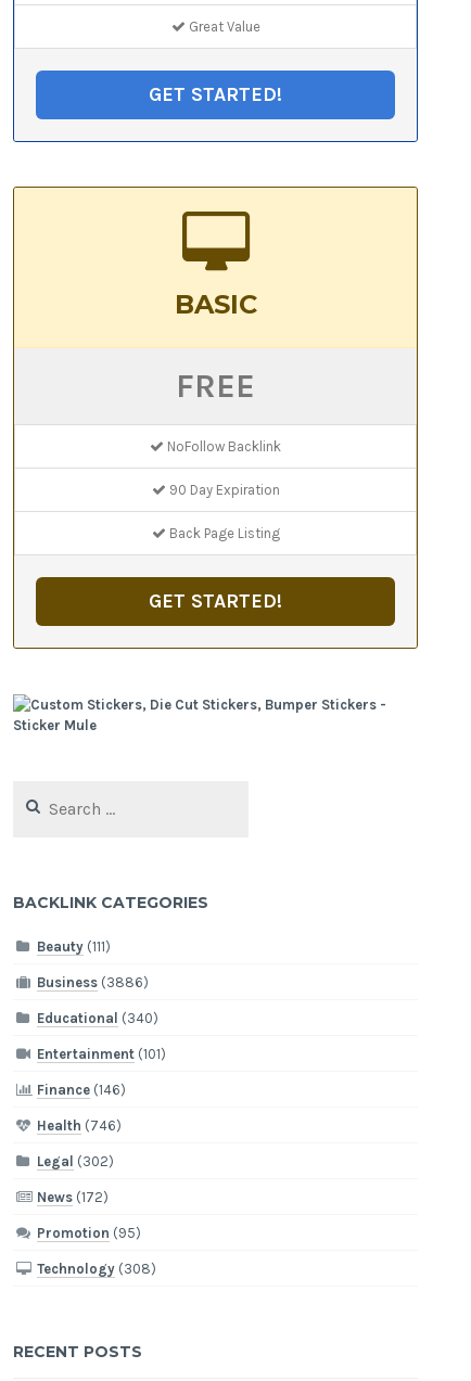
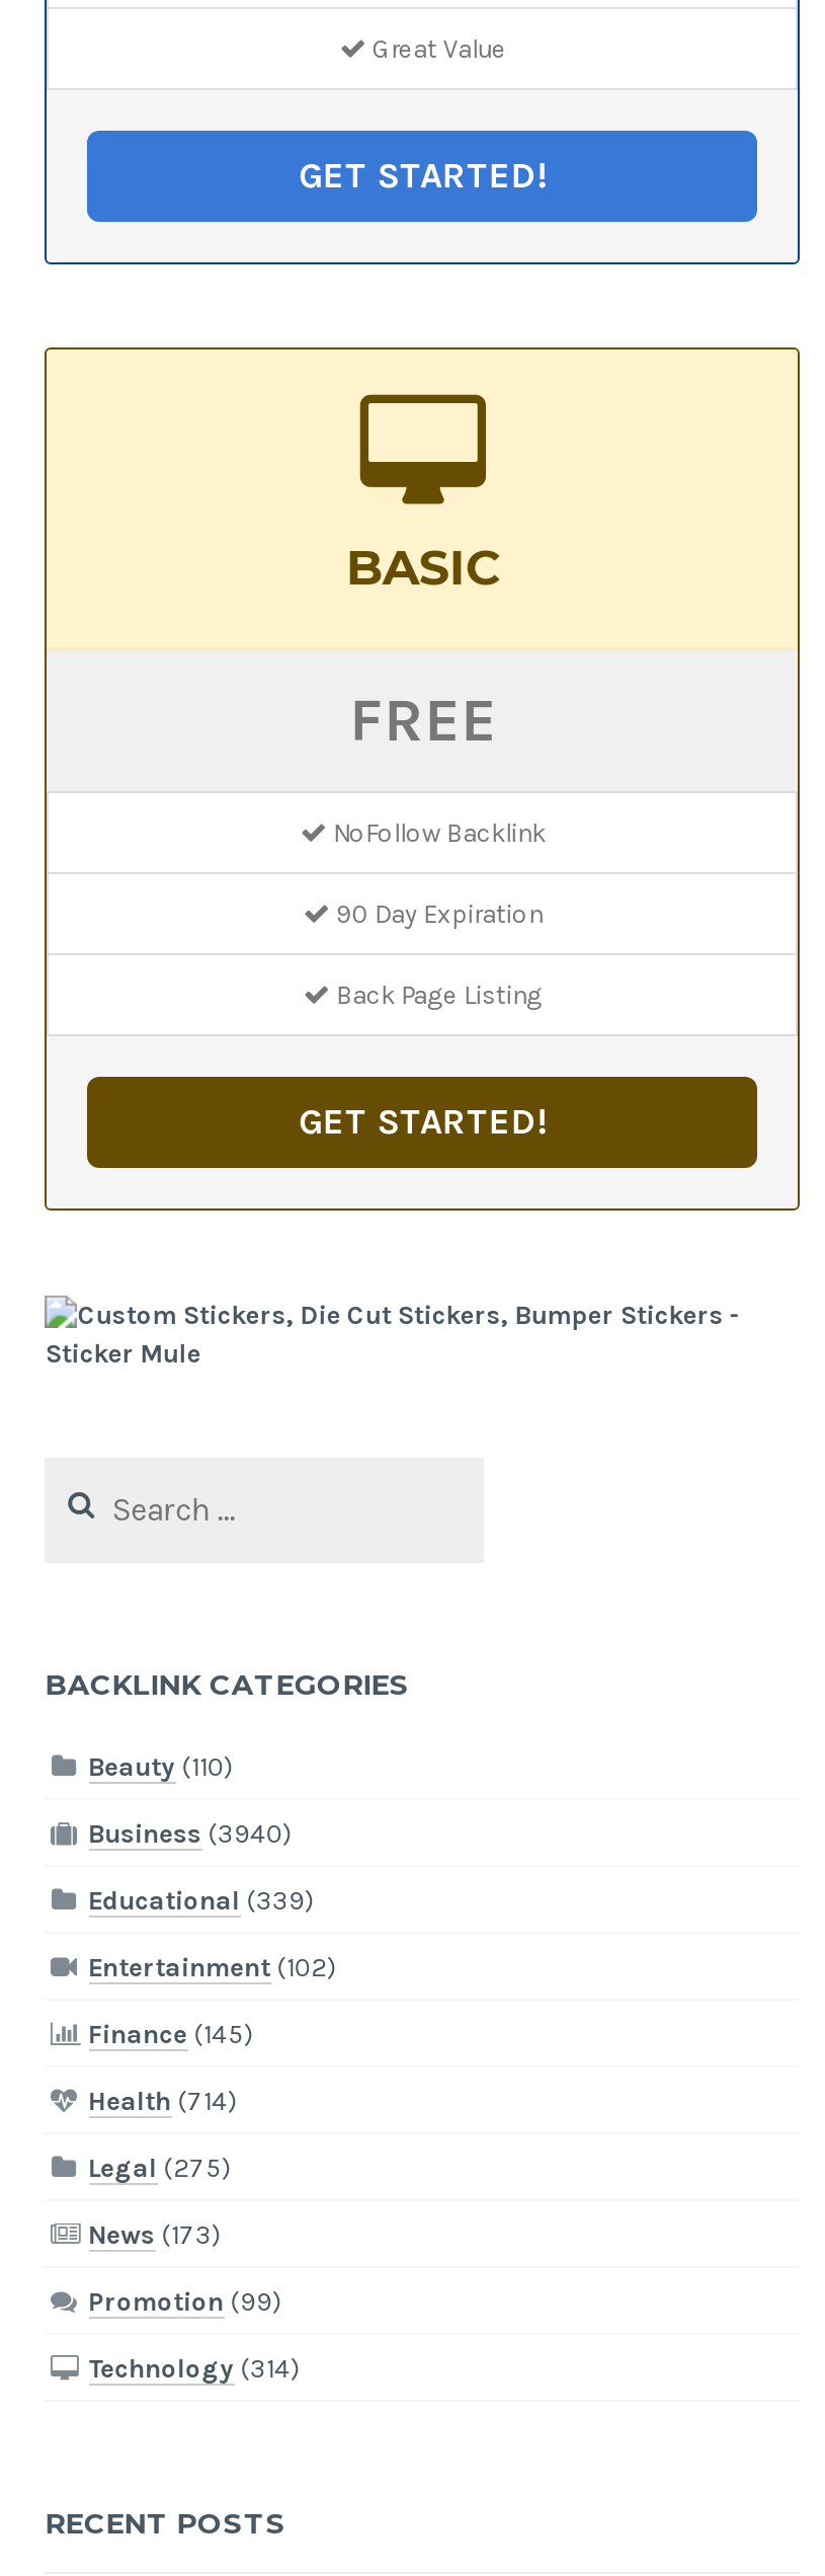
- Beauty (111)
+ Beauty (110)

- Business (3886)
+ Business (3940)

- Educational (340)
+ Educational (339)

- Entertainment (101)
+ Entertainment (102)

- Finance (146)
+ Finance (145)

- Health (746)
+ Health (714)

- Legal (302)
+ Legal (275)

- News (172)
+ News (173)

- Promotion (95)
+ Promotion (99)

- Technology (308)
+ Technology (314)
